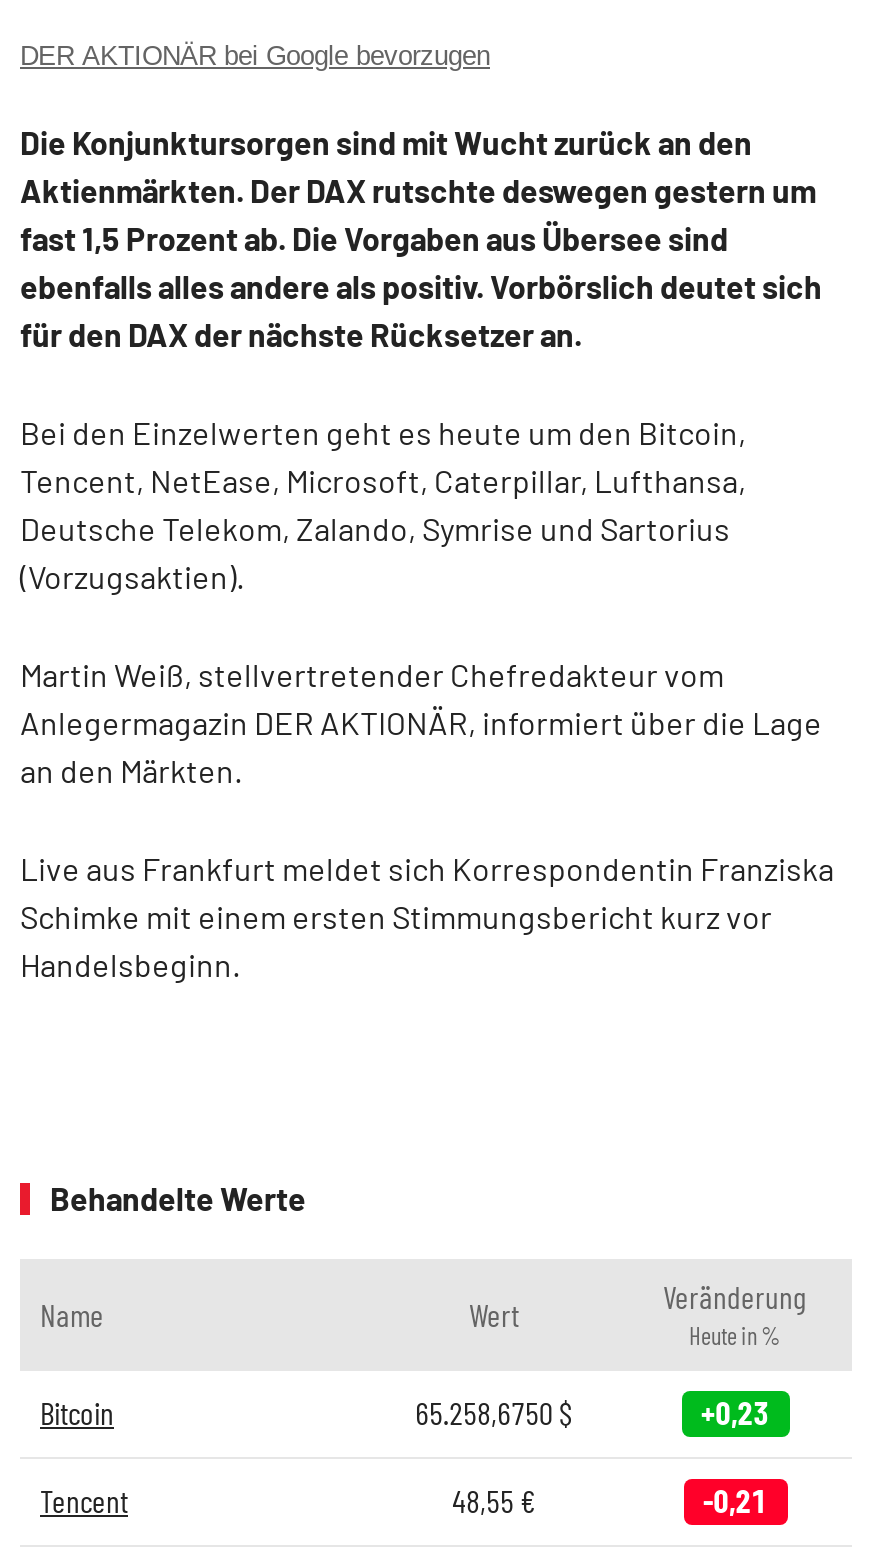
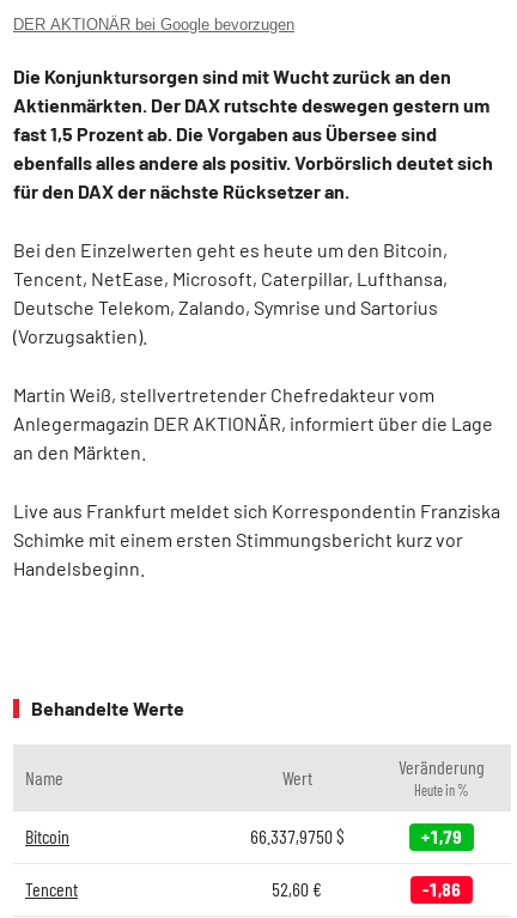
- 65.258,6750 $
+ 66.337,9750 $

- +0,23
+ +1,79

- 48,55 €
+ 52,60 €

- -0,21
+ -1,86
